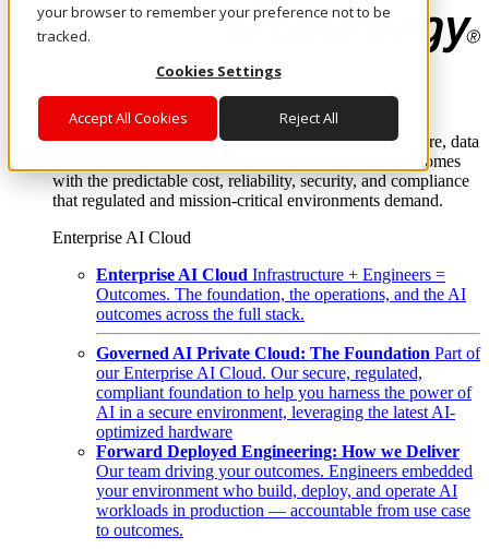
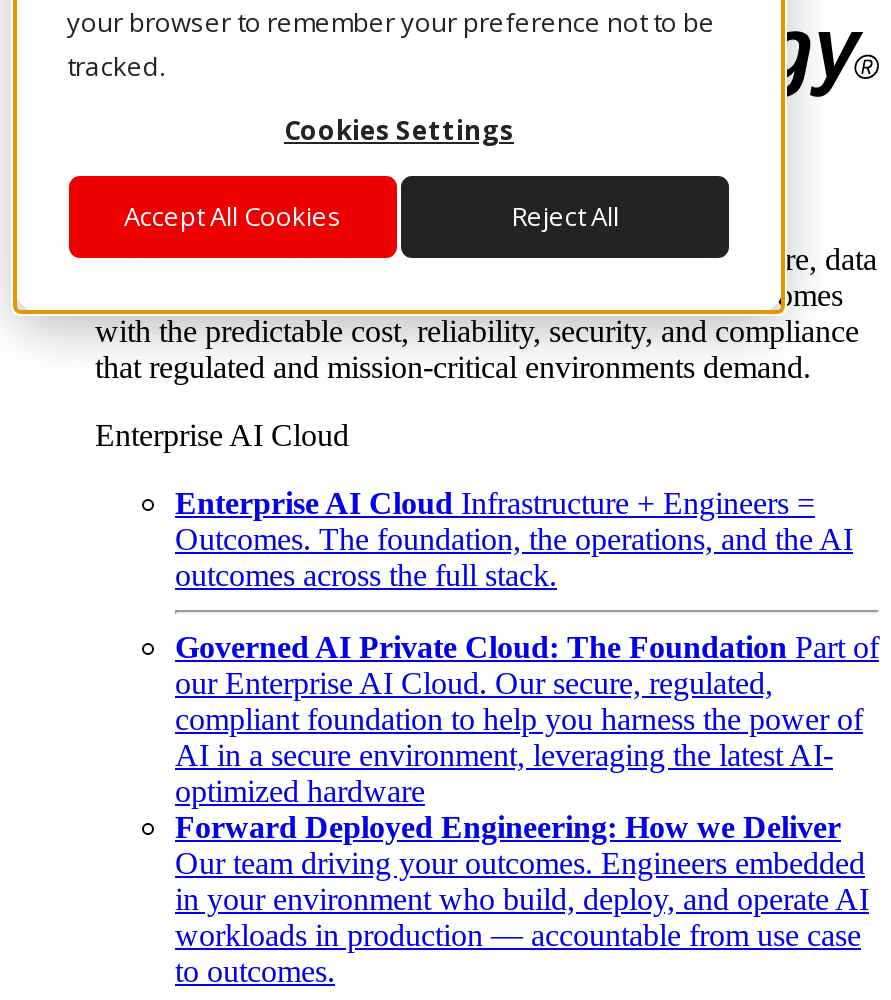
- your environment who build, deploy, and operate AI
+ in your environment who build, deploy, and operate AI
